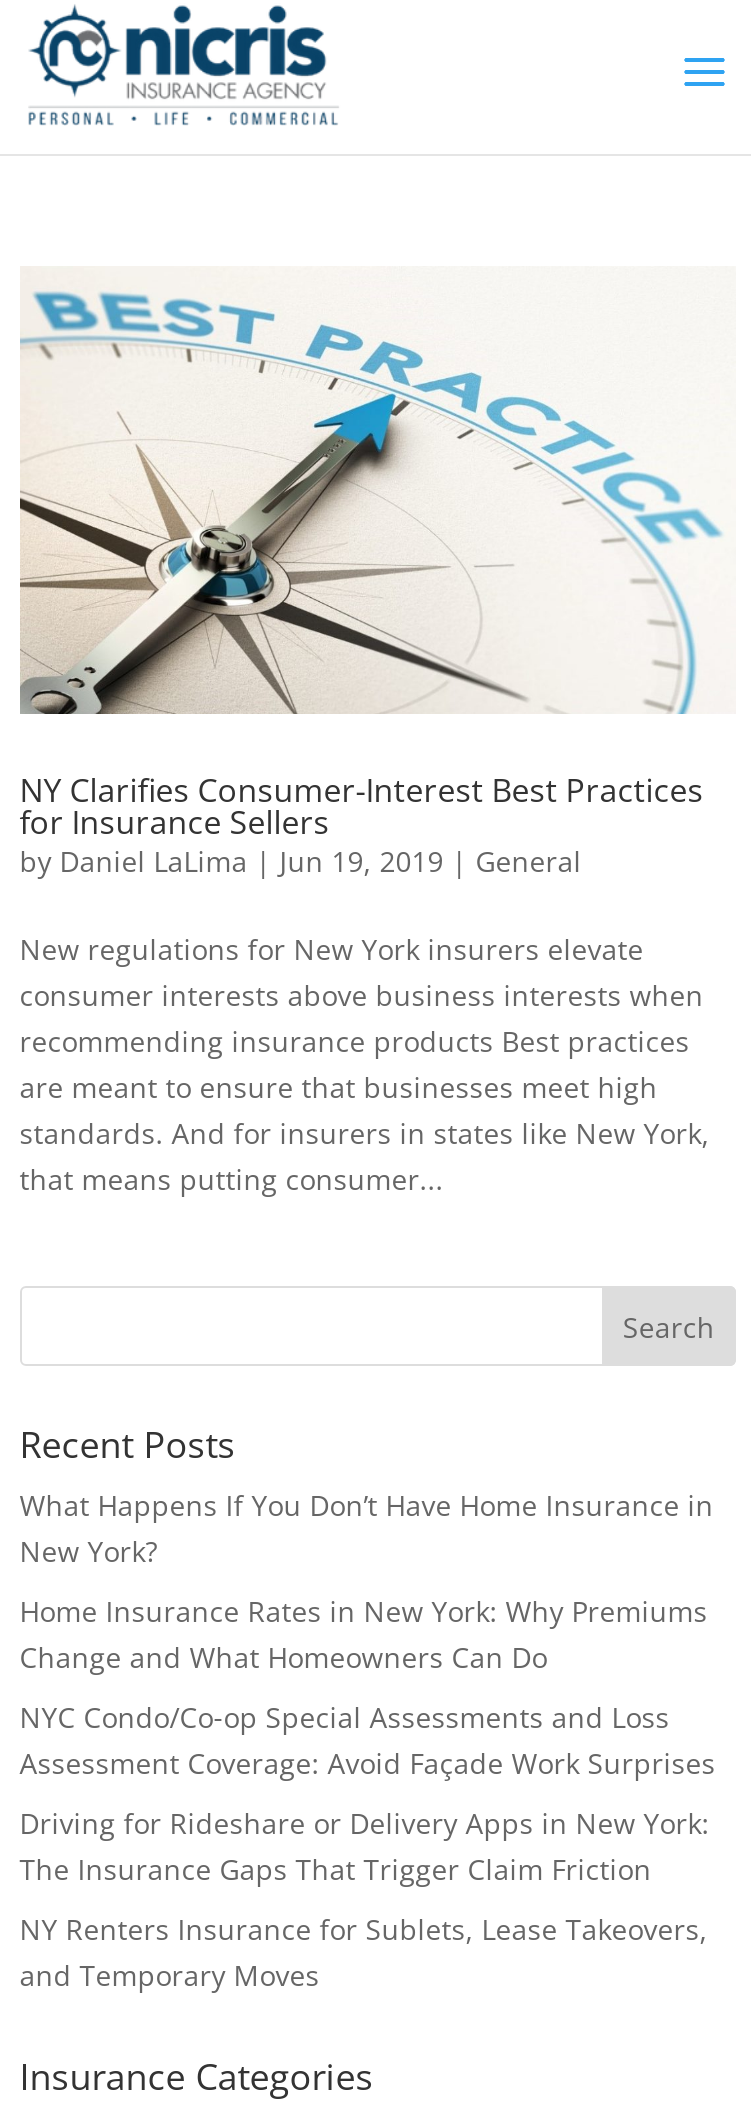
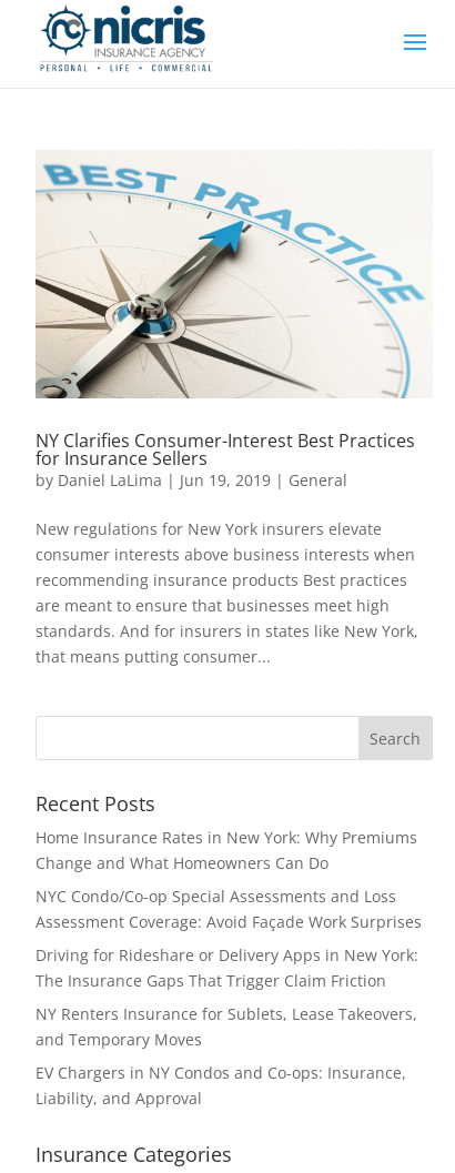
- What Happens If You Don’t Have Home Insurance in
- New York?

moved up: Home Insurance Rates in New York: Why Premiums | Change and What Homeowners Can Do | NYC Condo/Co-op Special Assessments and Loss | Assessment Coverage: Avoid Façade Work Surprises | Driving for Rideshare or Delivery Apps in New York: | The Insurance Gaps That Trigger Claim Friction | NY Renters Insurance for Sublets, Lease Takeovers, | and Temporary Moves

+ EV Chargers in NY Condos and Co-ops: Insurance,
+ Liability, and Approval
